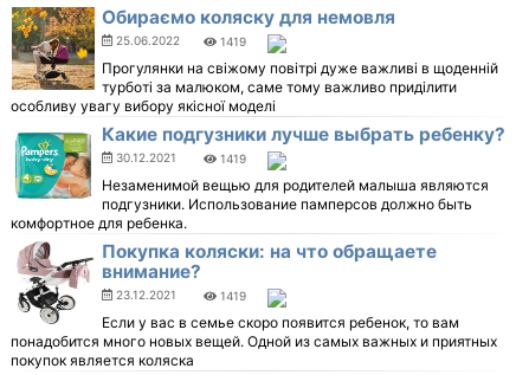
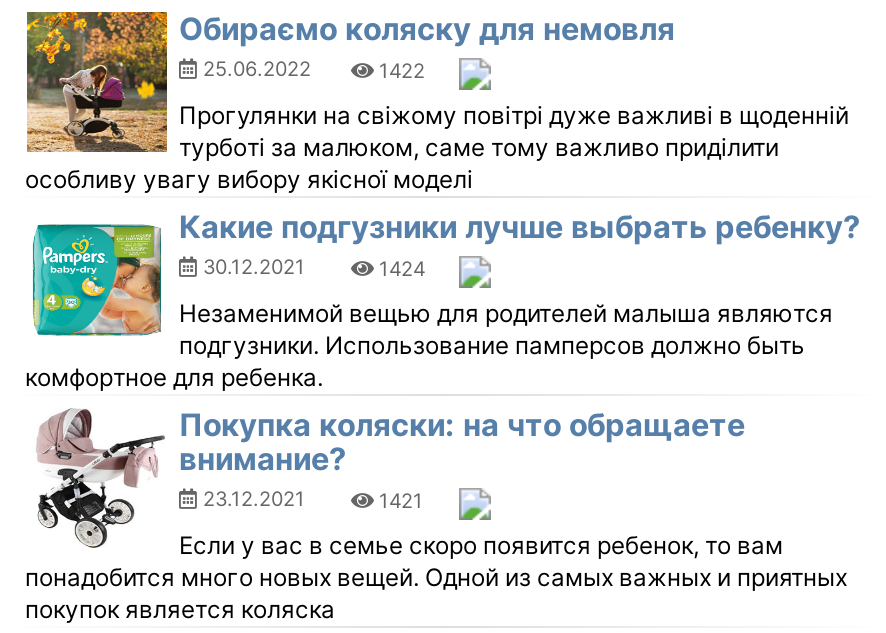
- 1419
+ 1422

- 1419
+ 1424

- 1419
+ 1421
